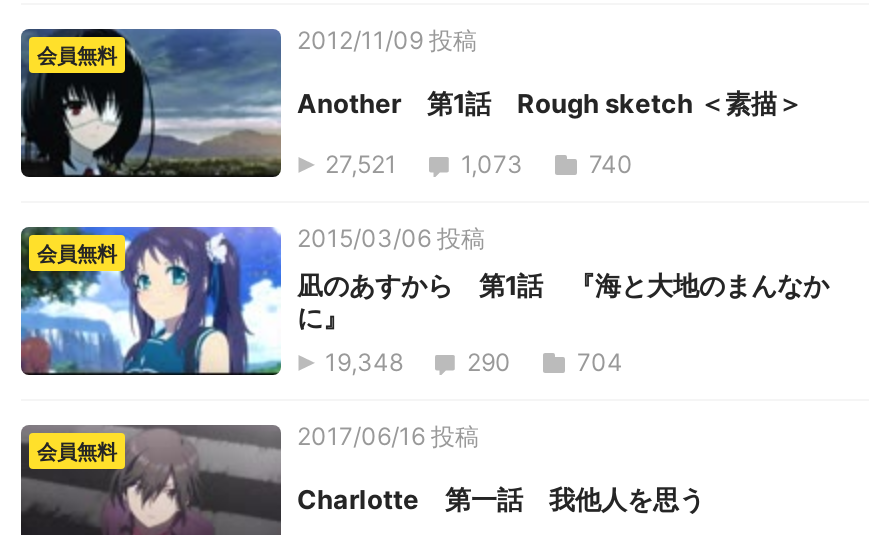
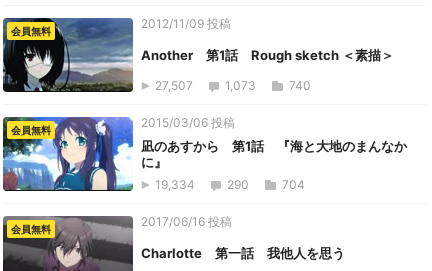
- 27,521
+ 27,507

- 19,348
+ 19,334
